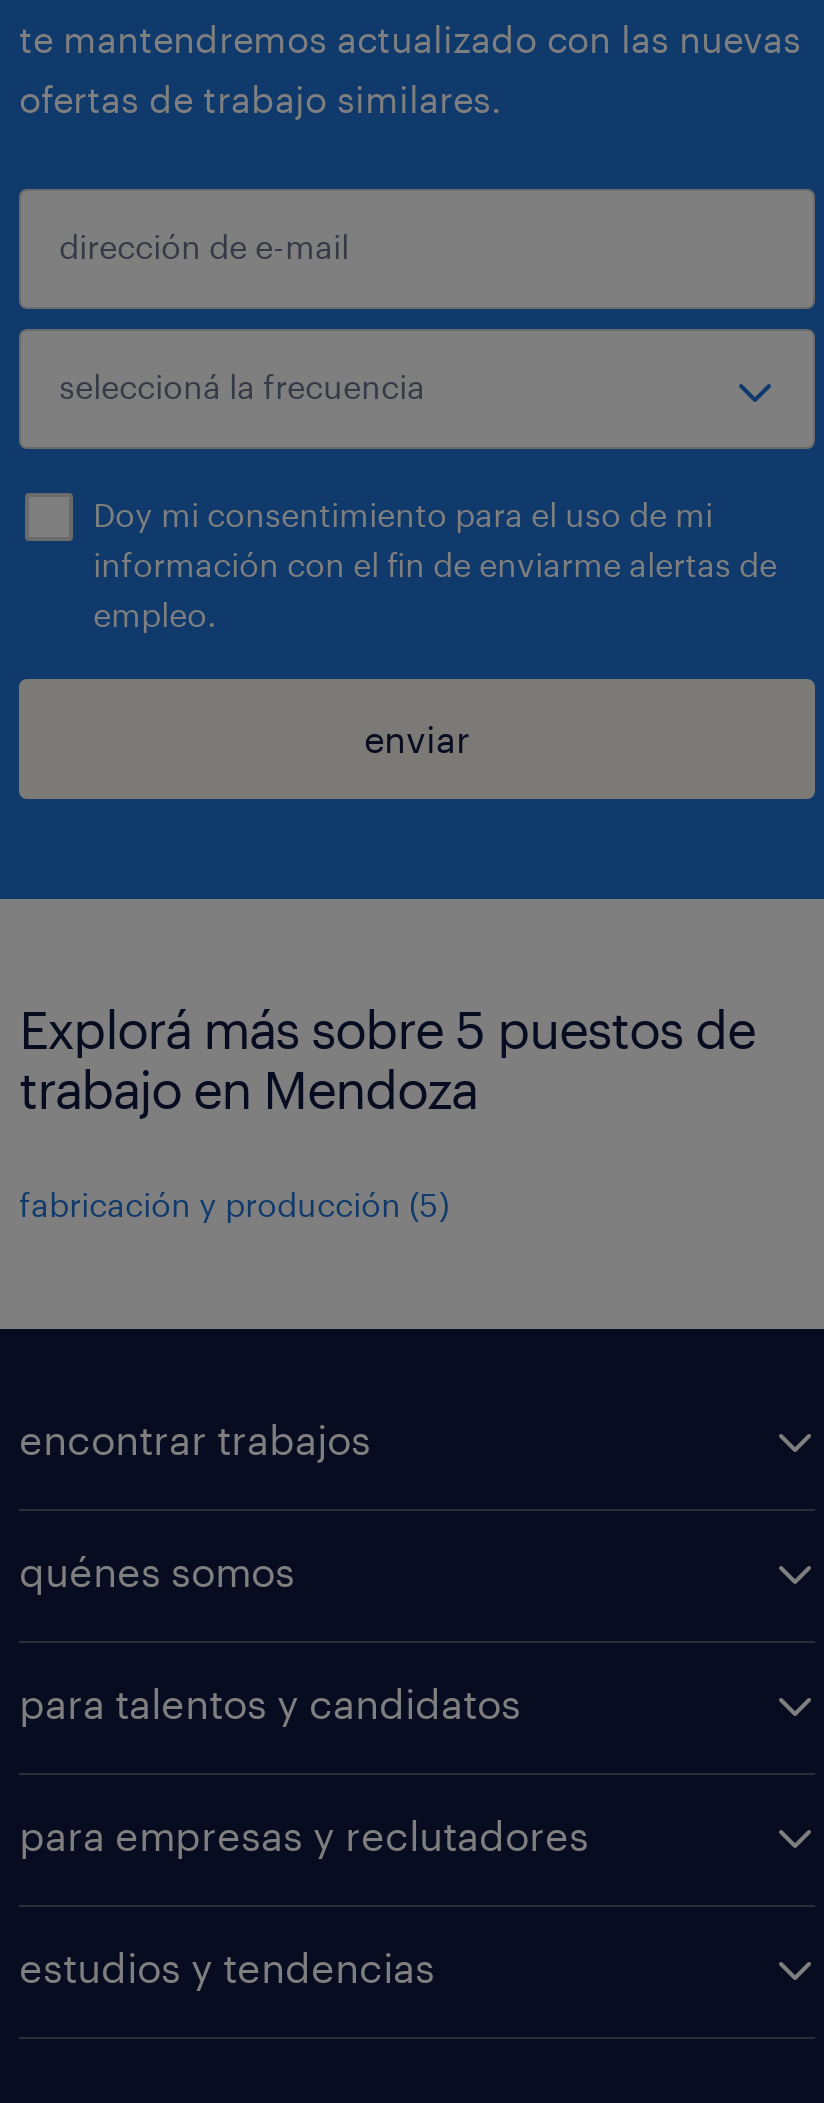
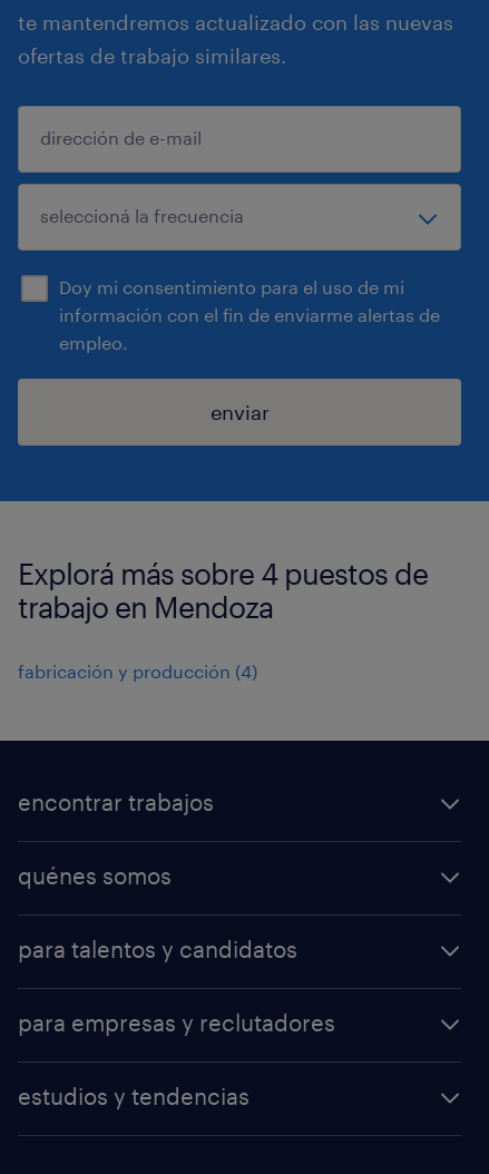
- Explorá más sobre 5 puestos de
+ Explorá más sobre 4 puestos de

- fabricación y producción (5)
+ fabricación y producción (4)
